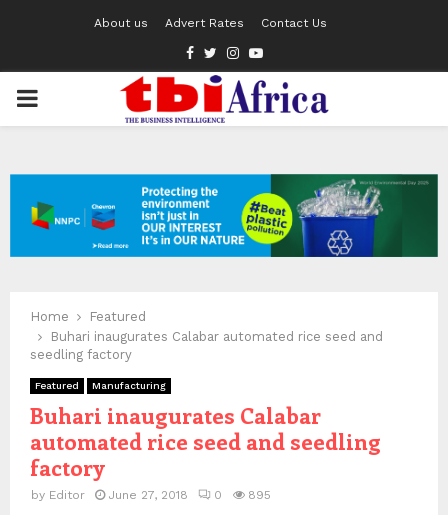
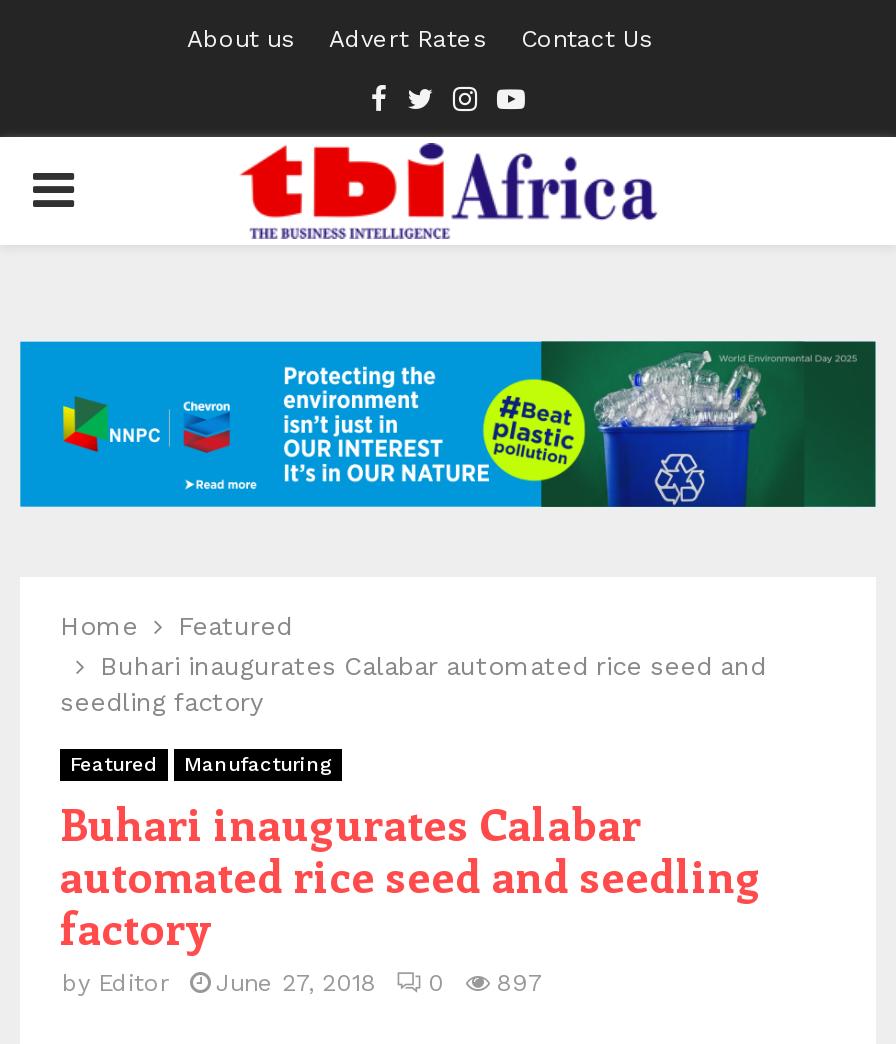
- 895
+ 897
